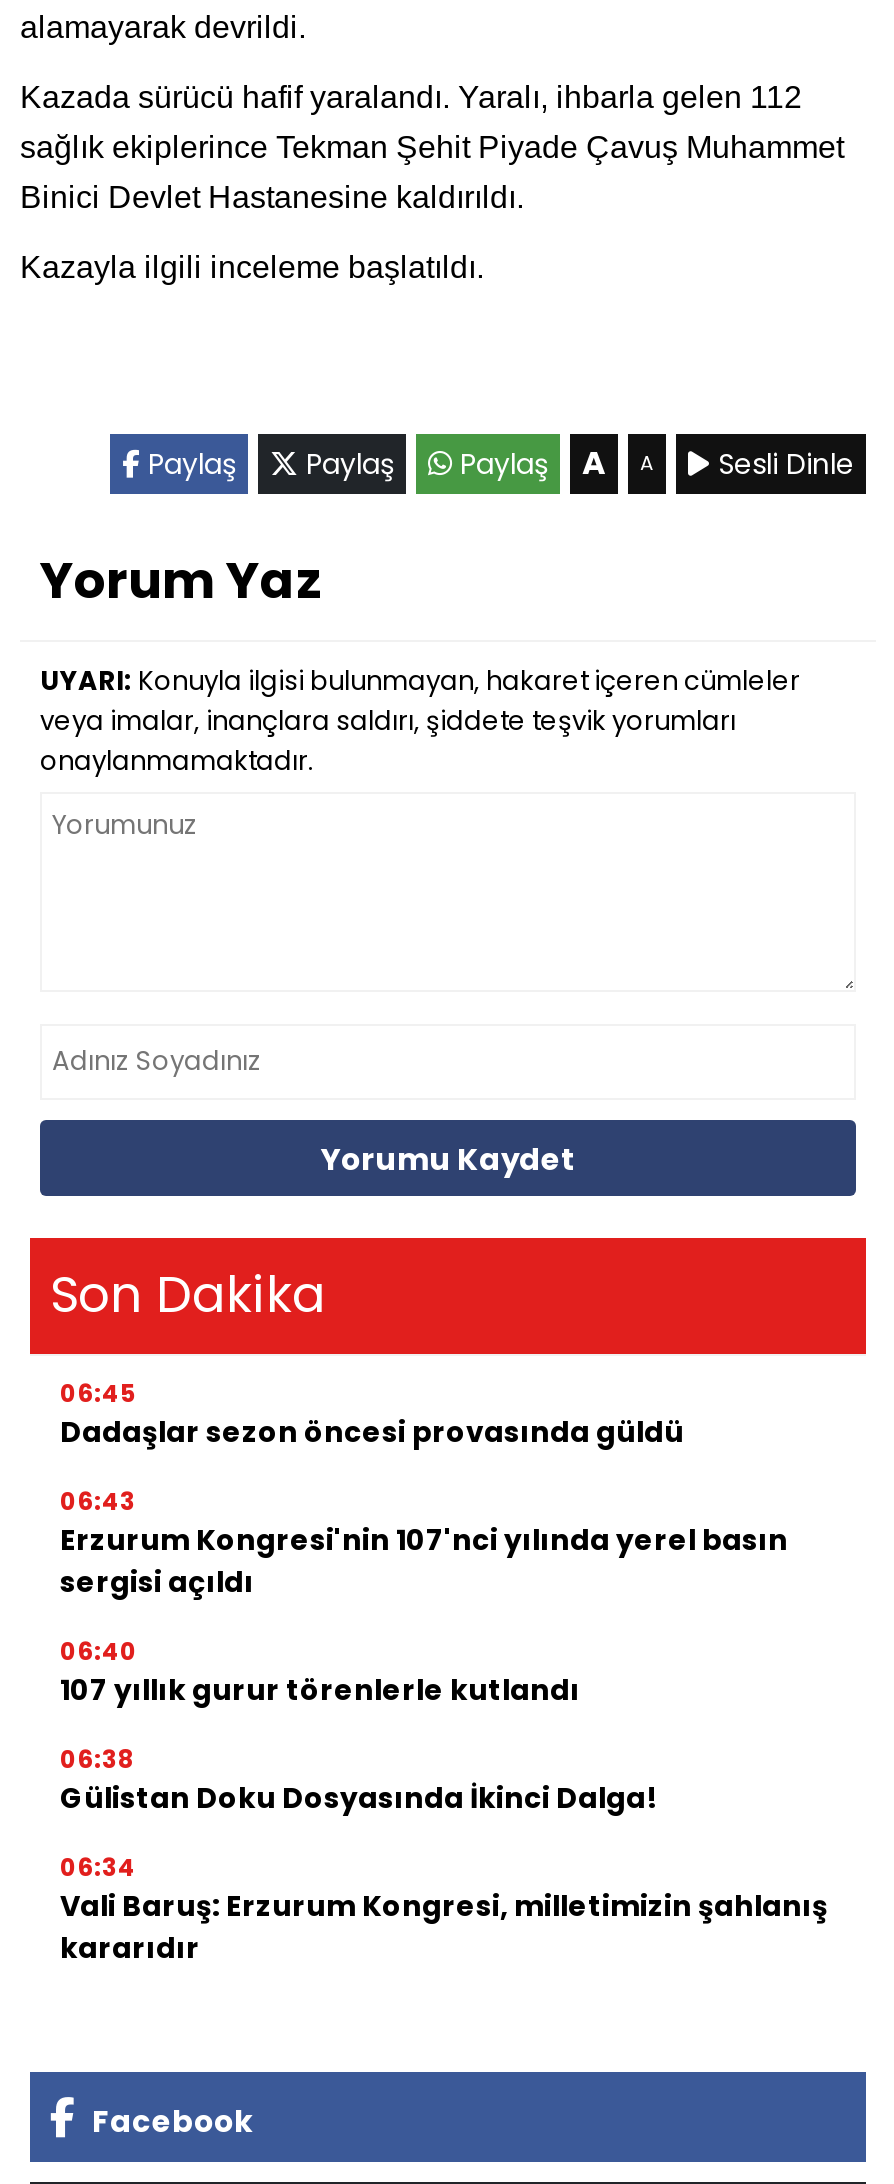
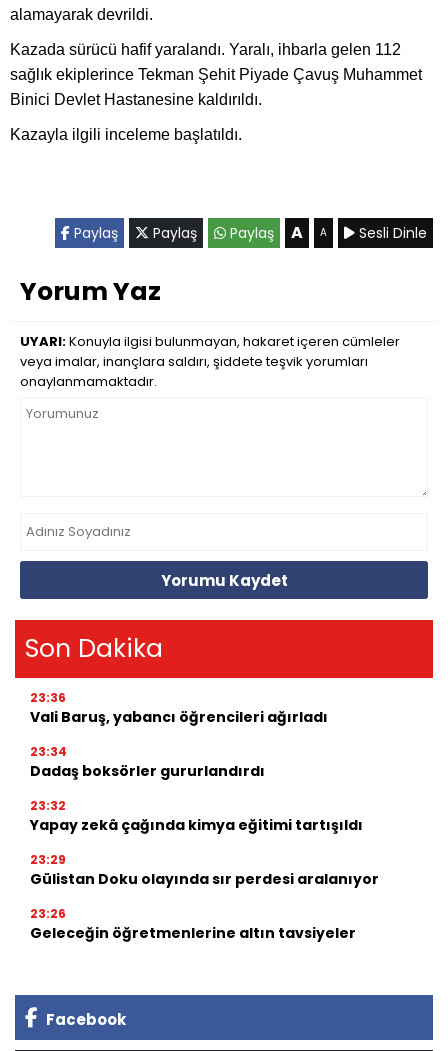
- 06:45
- Dadaşlar sezon öncesi provasında güldü
+ 23:36
+ Vali Baruş, yabancı öğrencileri ağırladı

- 06:43
- Erzurum Kongresi'nin 107'nci yılında yerel basın
- sergisi açıldı
+ 23:34
+ Dadaş boksörler gururlandırdı

- 06:40
- 107 yıllık gurur törenlerle kutlandı
+ 23:32
+ Yapay zekâ çağında kimya eğitimi tartışıldı

- 06:38
- Gülistan Doku Dosyasında İkinci Dalga!
+ 23:29
+ Gülistan Doku olayında sır perdesi aralanıyor

- 06:34
- Vali Baruş: Erzurum Kongresi, milletimizin şahlanış
- kararıdır
+ 23:26
+ Geleceğin öğretmenlerine altın tavsiyeler
